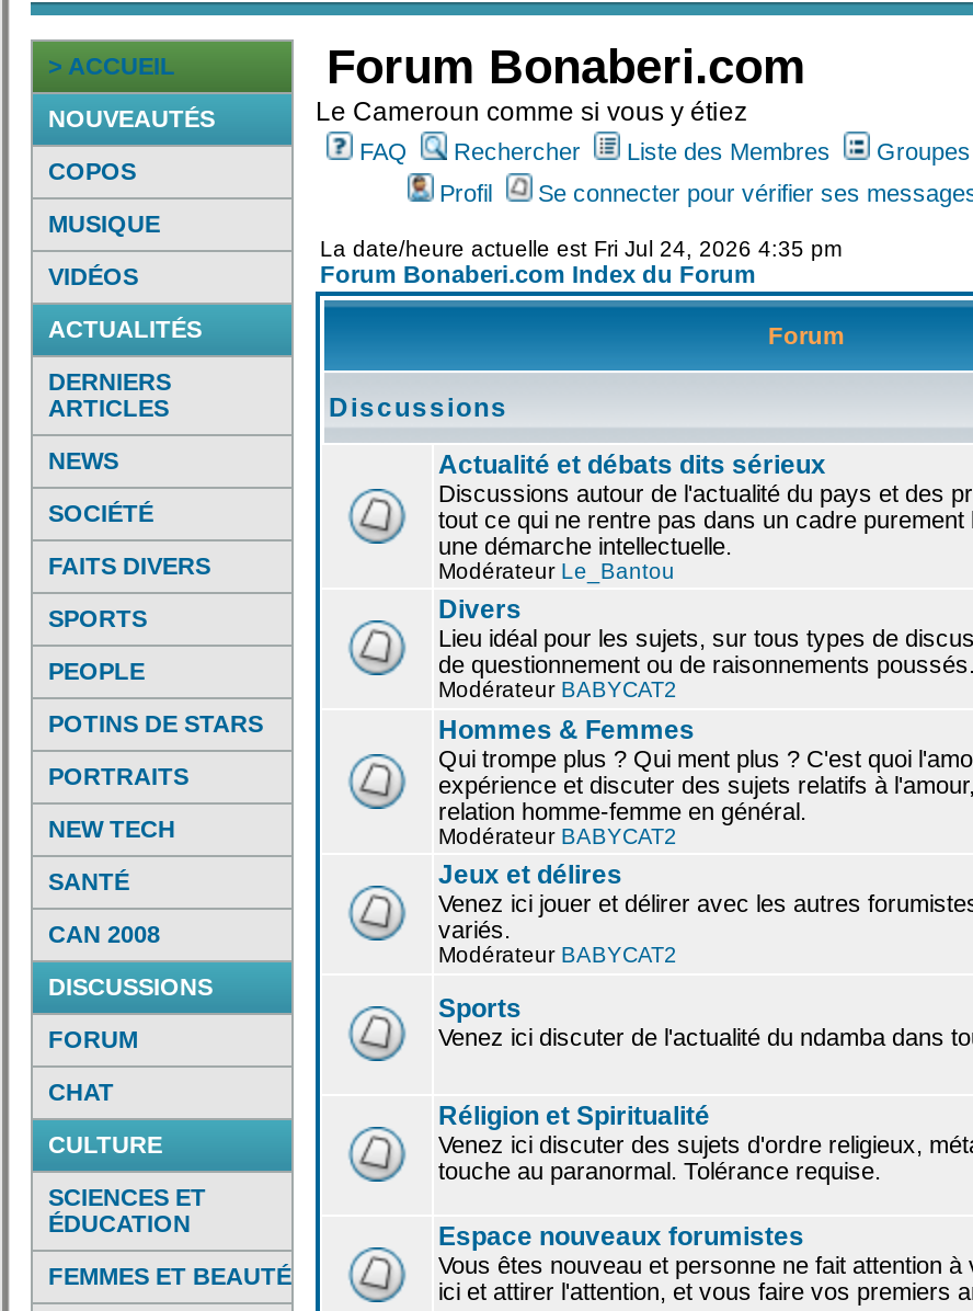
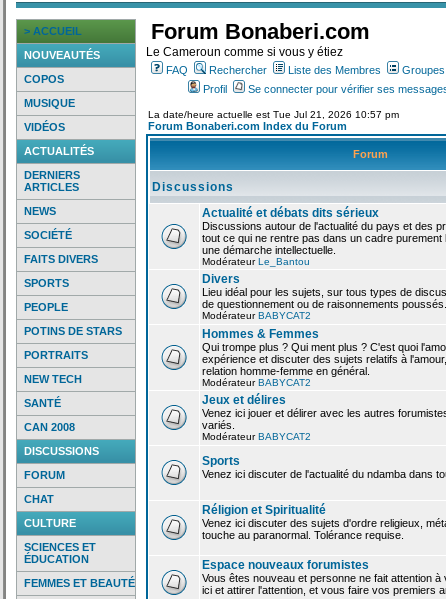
- La date/heure actuelle est Fri Jul 24, 2026 4:35 pm
+ La date/heure actuelle est Tue Jul 21, 2026 10:57 pm
